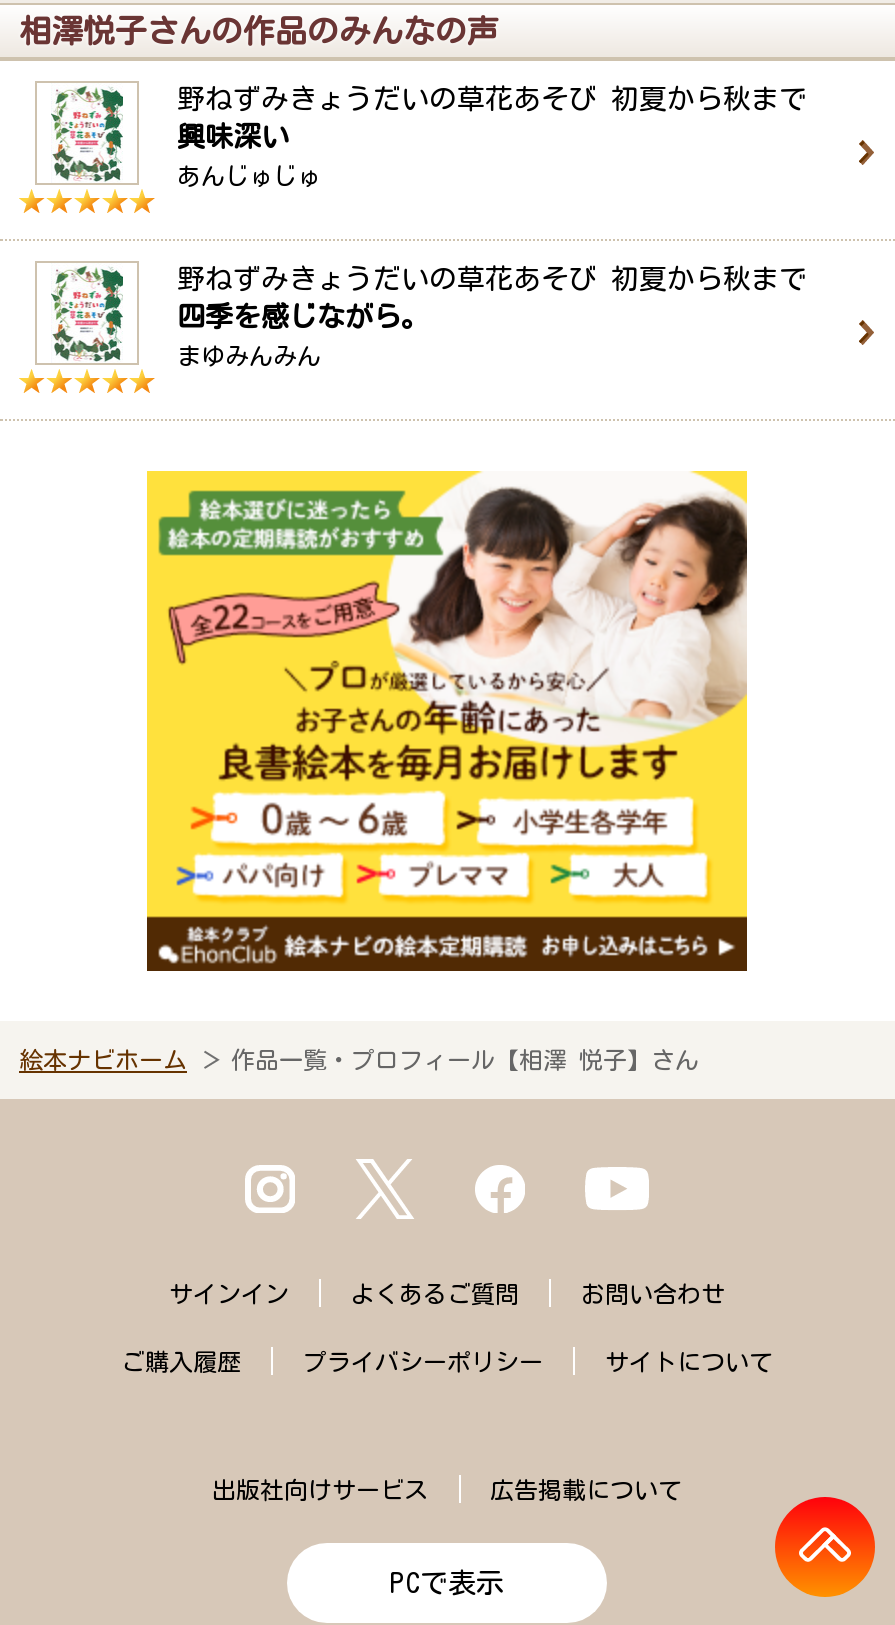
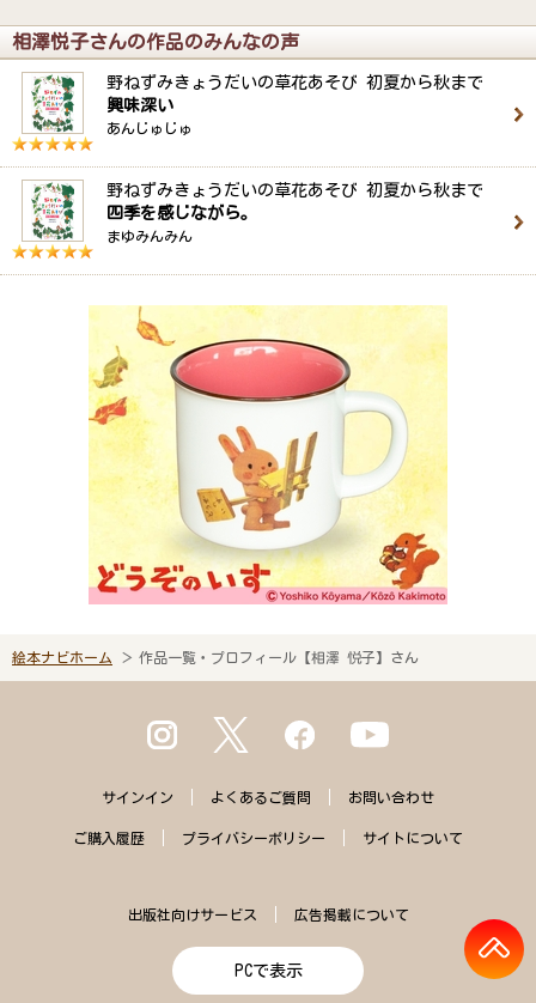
- [image]
+ [image]
